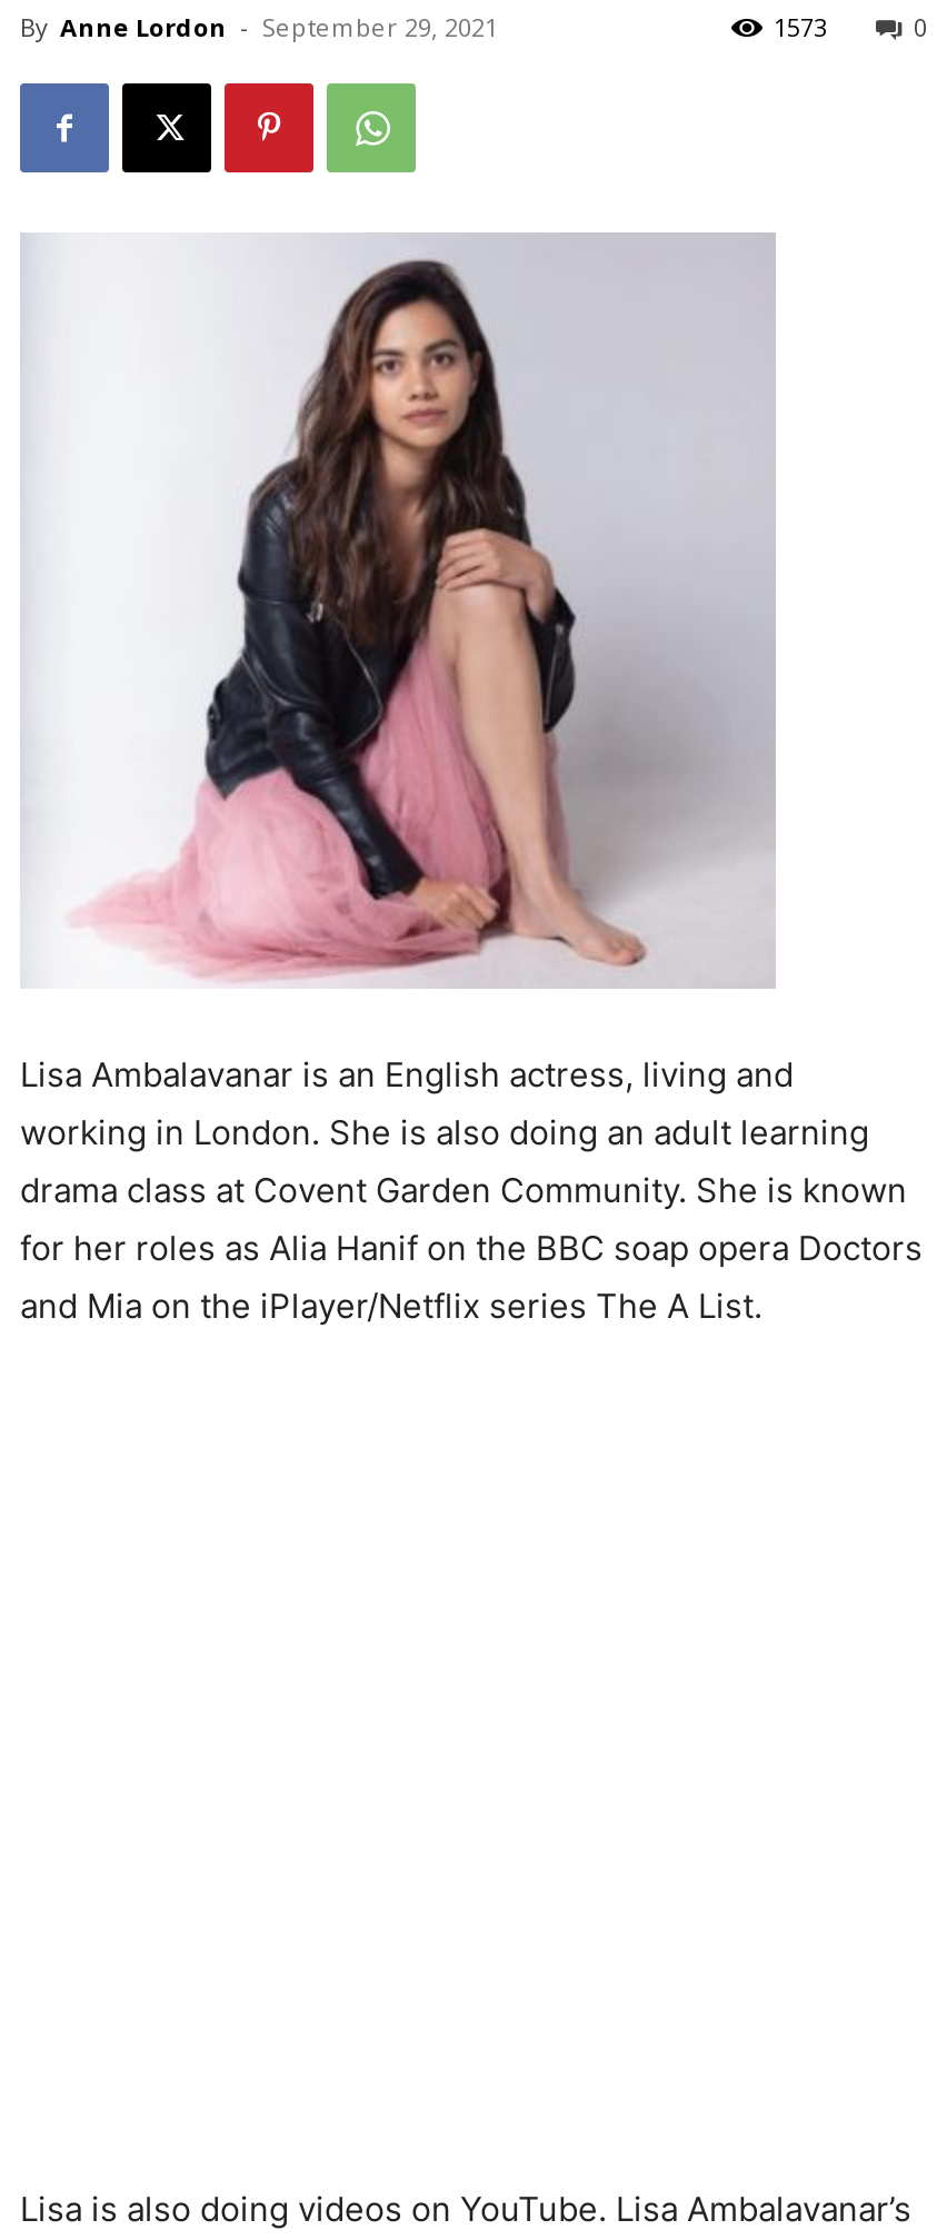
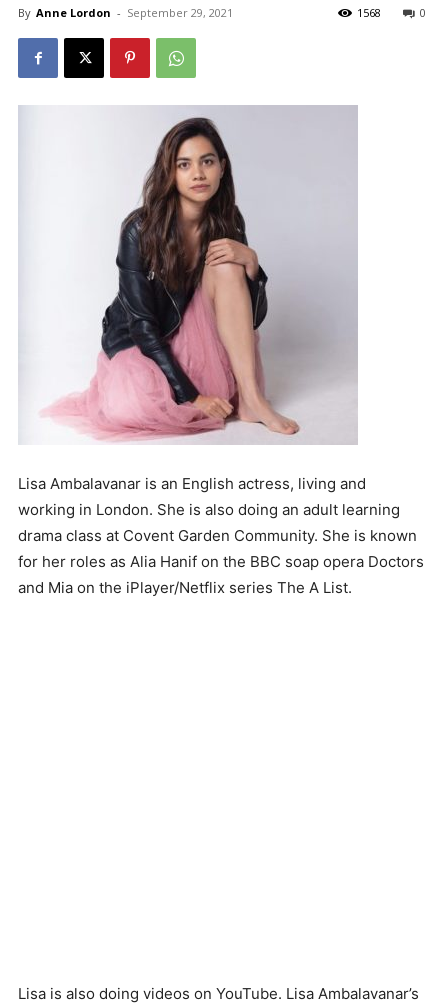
- 1573
+ 1568
